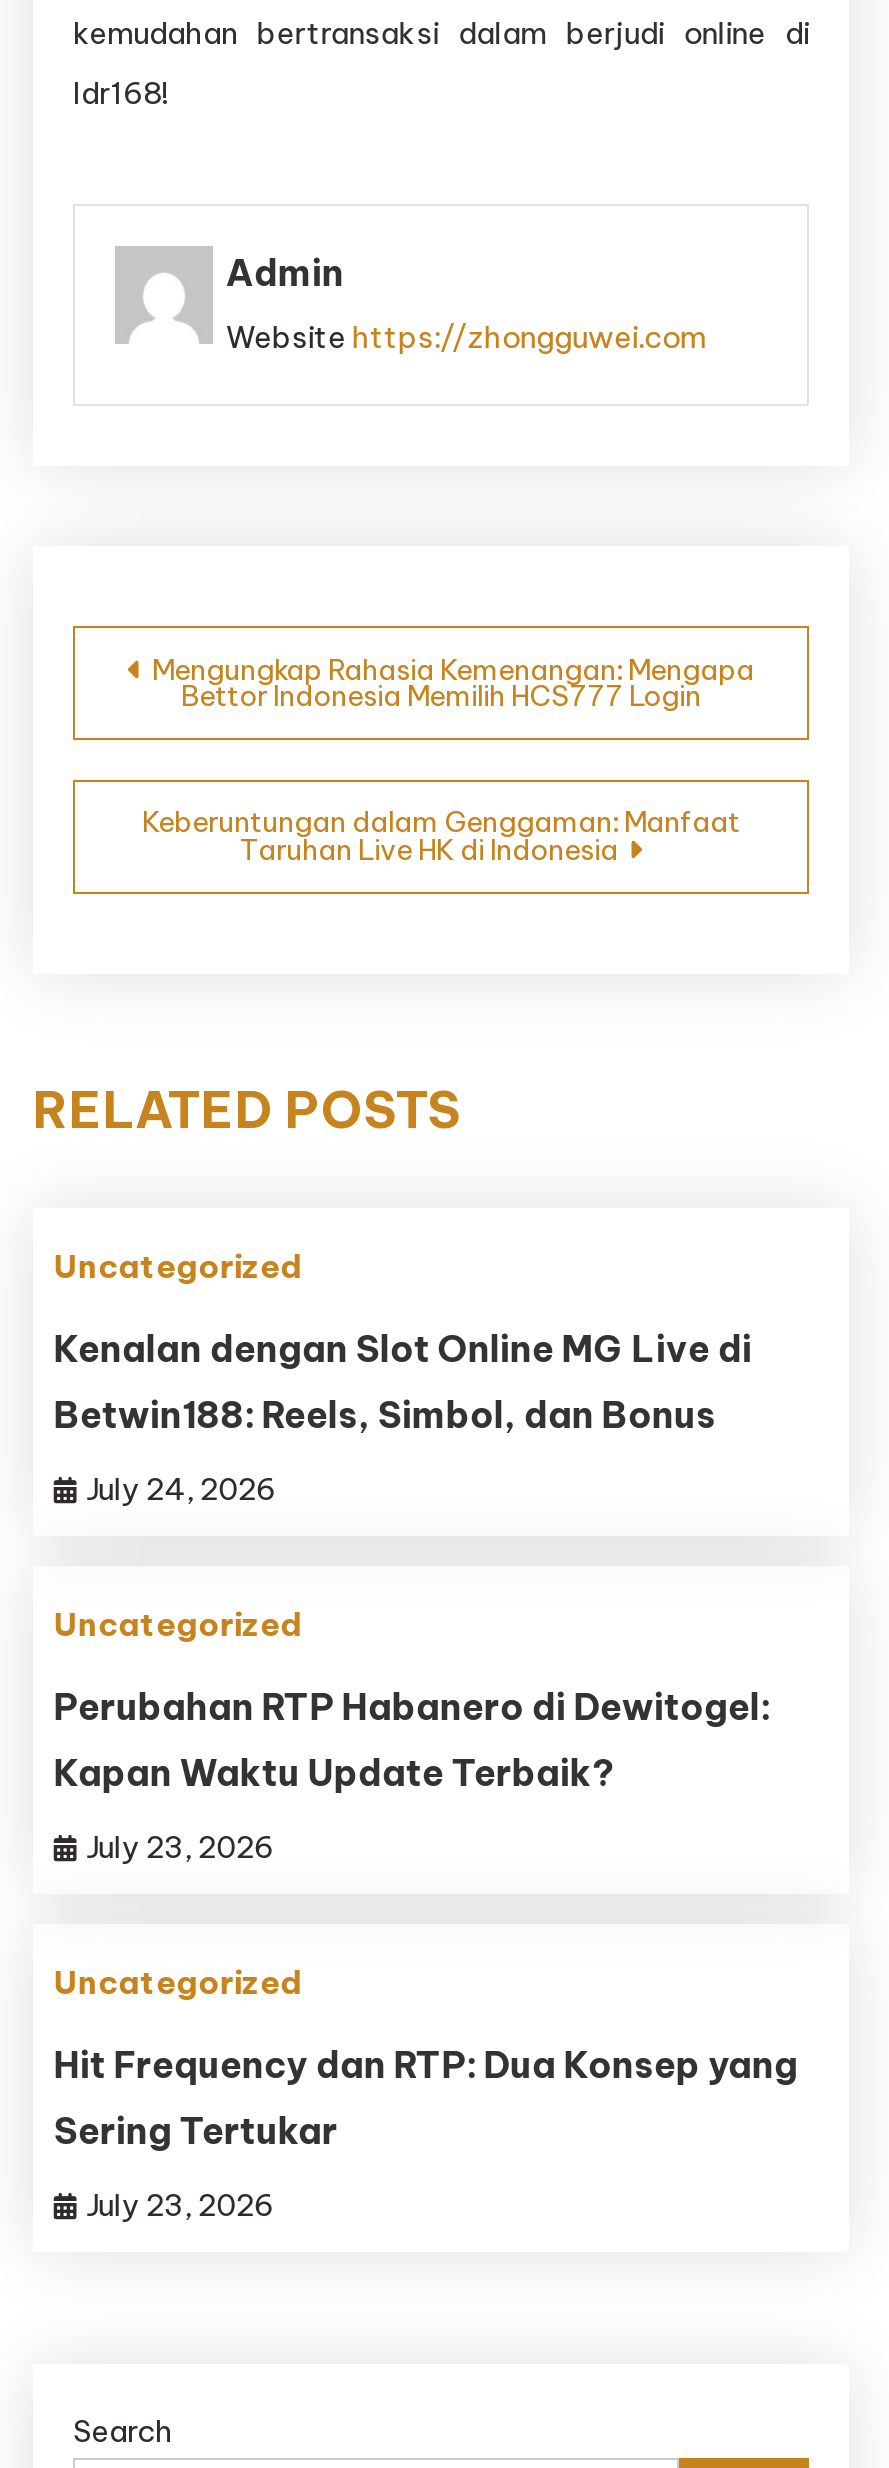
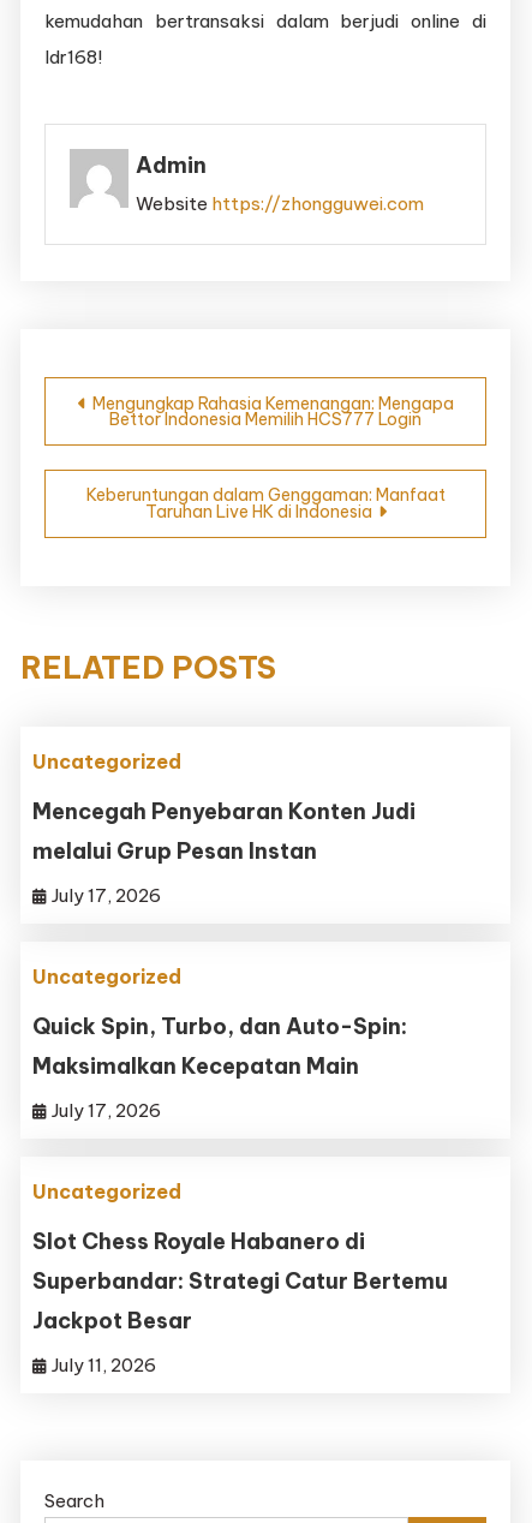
- Kenalan dengan Slot Online MG Live di
- Betwin188: Reels, Simbol, dan Bonus
+ Mencegah Penyebaran Konten Judi
+ melalui Grup Pesan Instan

- July 24, 2026
+ July 17, 2026

- Perubahan RTP Habanero di Dewitogel:
- Kapan Waktu Update Terbaik?
+ Quick Spin, Turbo, dan Auto-Spin:
+ Maksimalkan Kecepatan Main

- July 23, 2026
+ July 17, 2026

- Hit Frequency dan RTP: Dua Konsep yang
- Sering Tertukar
+ Slot Chess Royale Habanero di
+ Superbandar: Strategi Catur Bertemu
+ Jackpot Besar

- July 23, 2026
+ July 11, 2026
